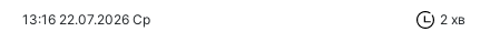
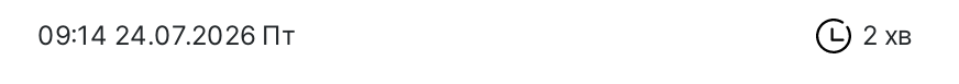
- 13:16 22.07.2026 Ср
+ 09:14 24.07.2026 Пт
